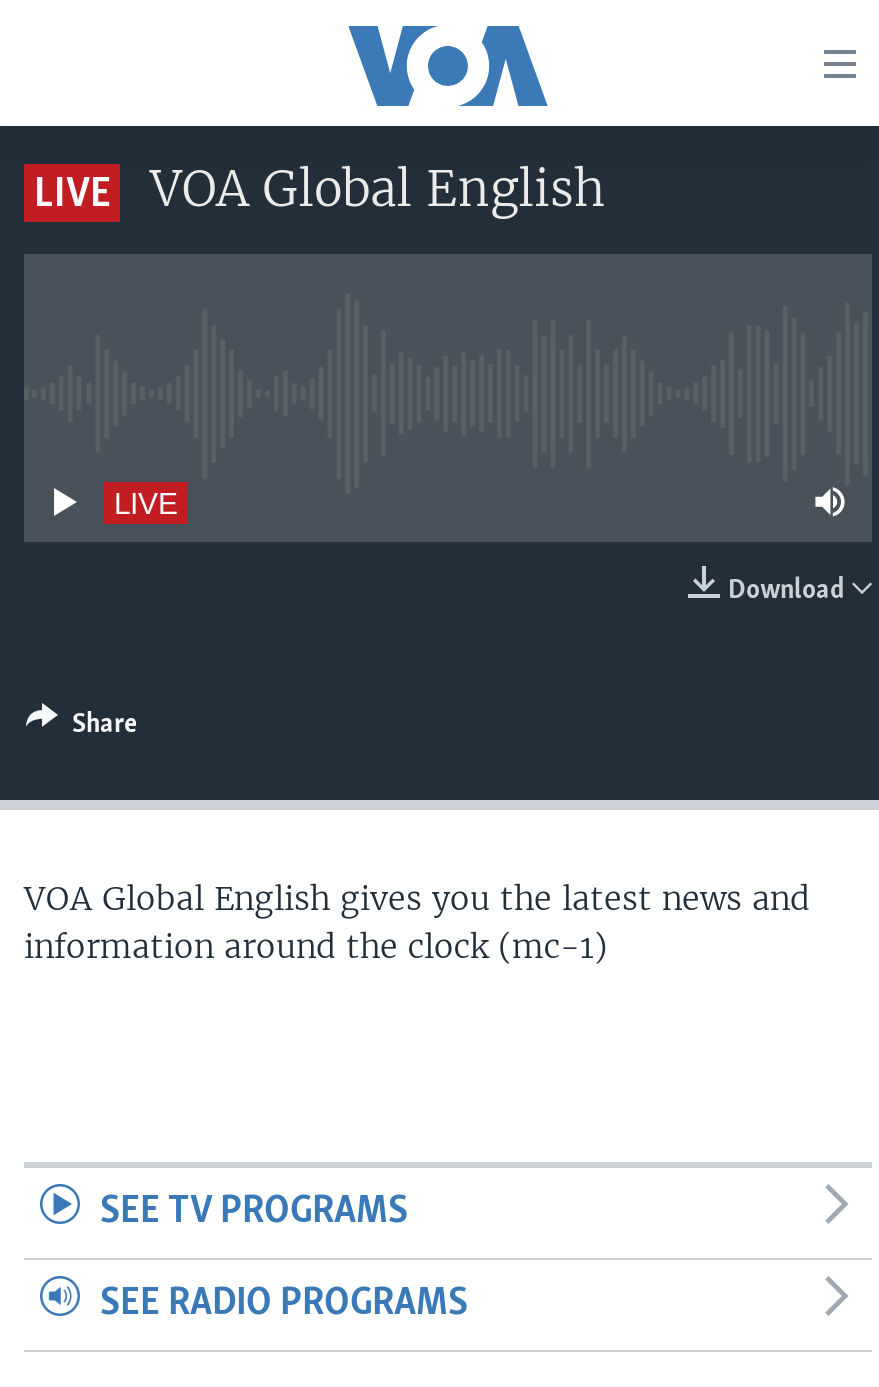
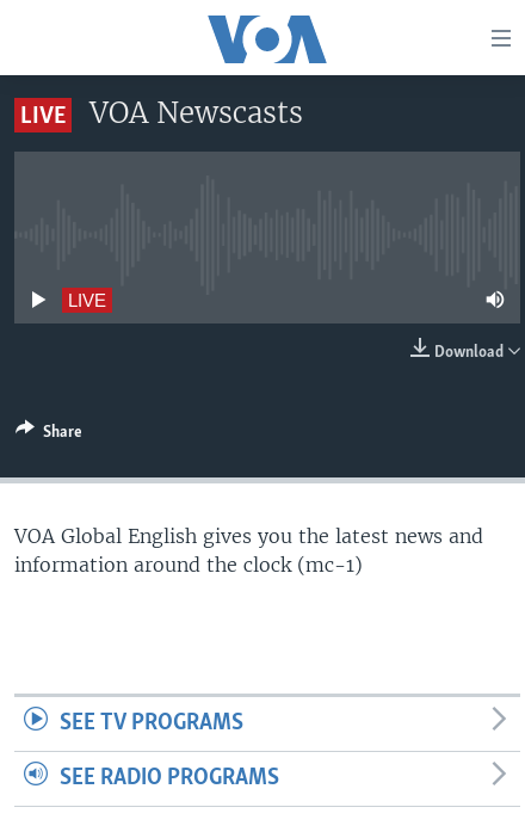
- VOA Global English
+ VOA Newscasts
